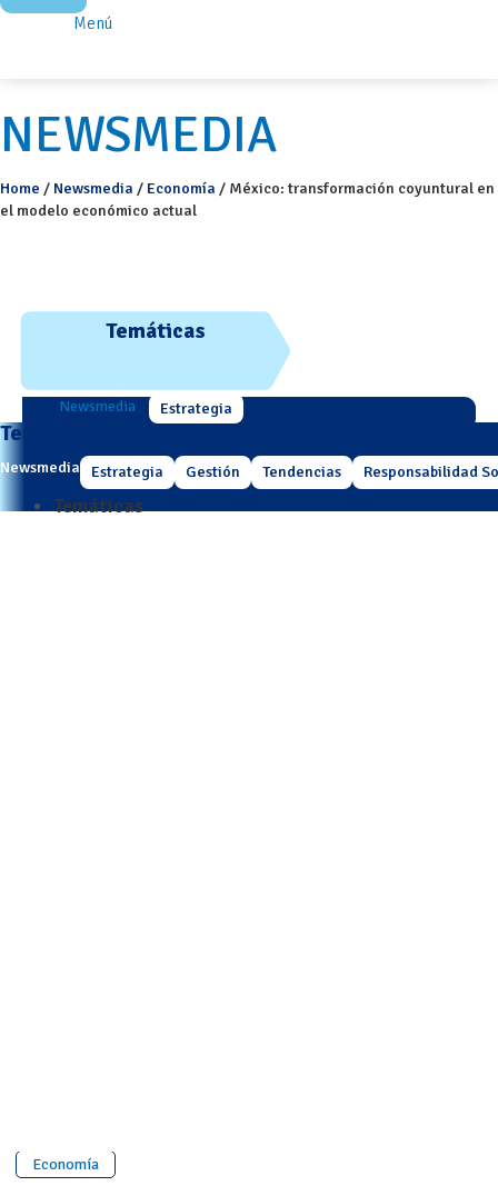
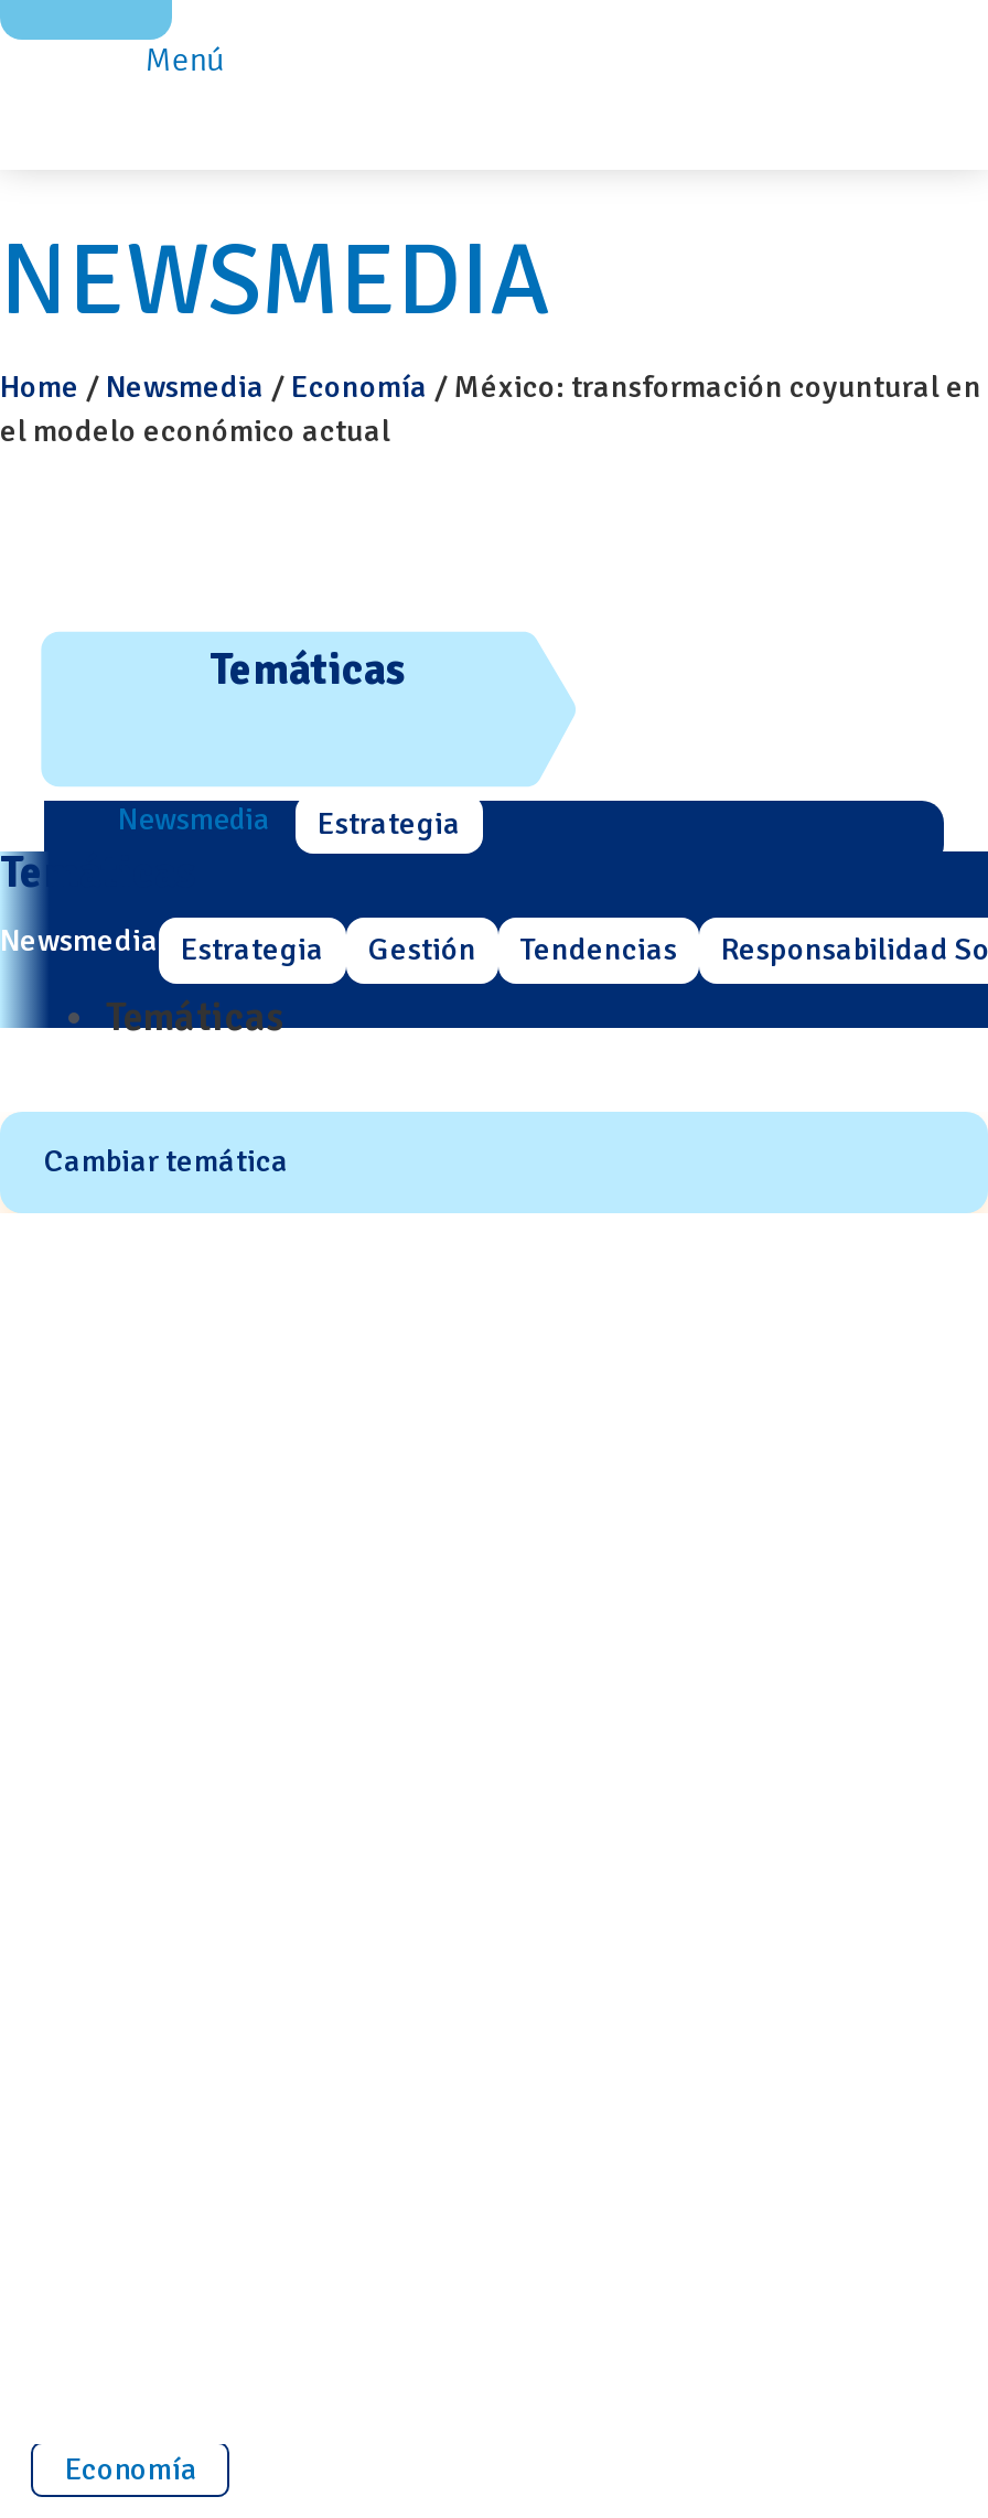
+ Cambiar temática
